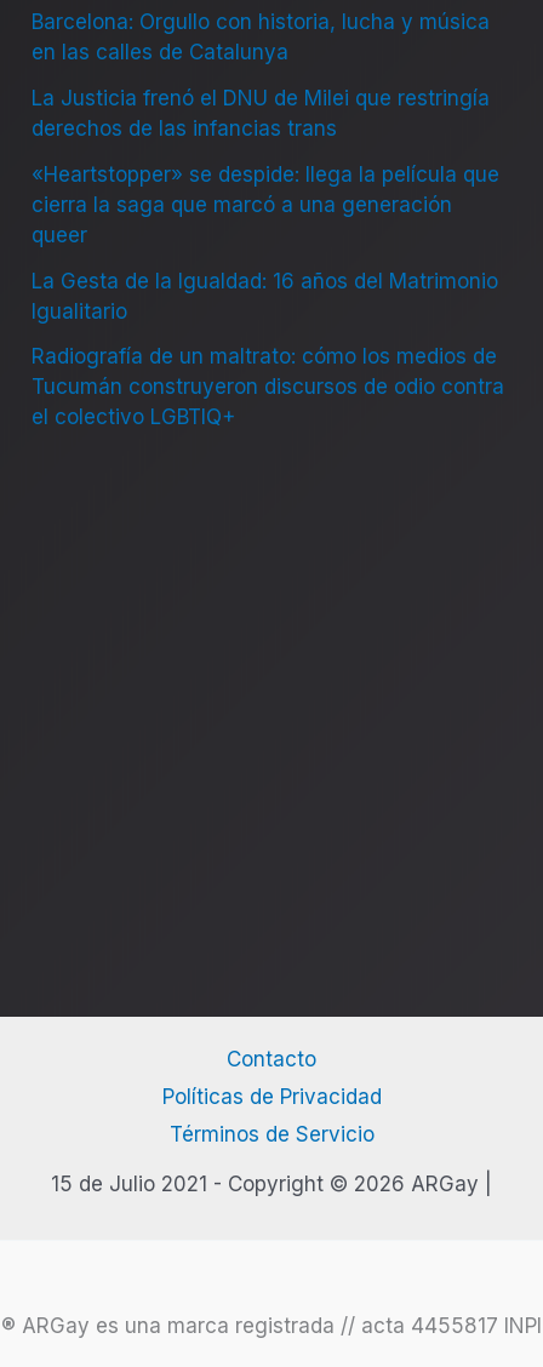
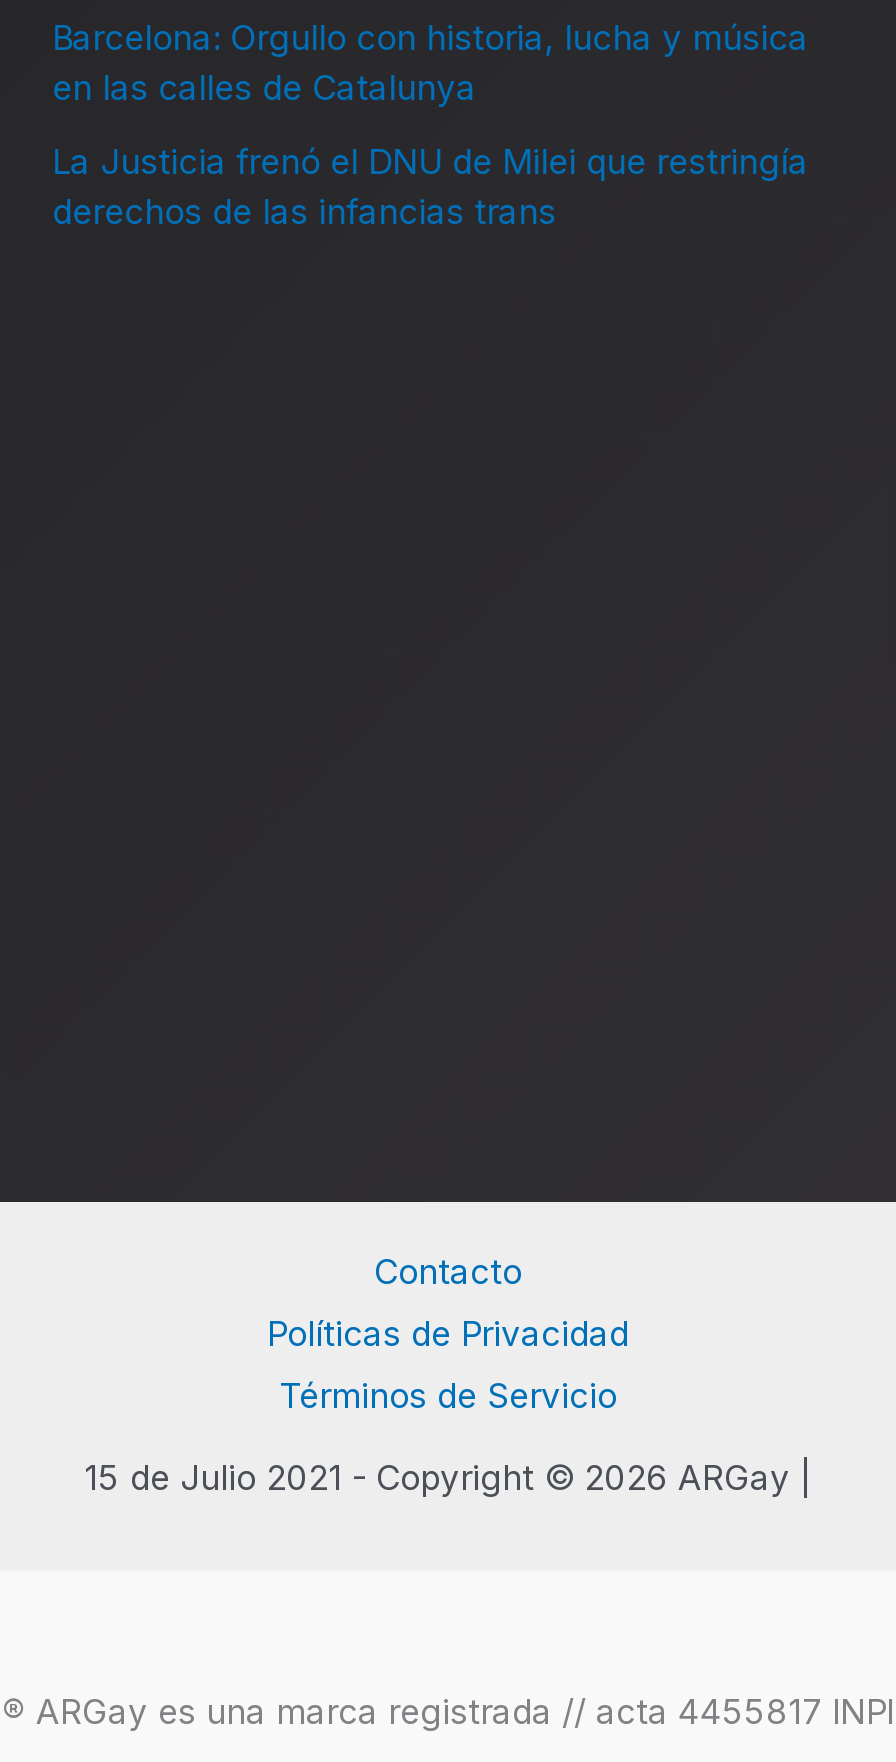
- «Heartstopper» se despide: llega la película que
- cierra la saga que marcó a una generación
- queer
- La Gesta de la Igualdad: 16 años del Matrimonio
- Igualitario
- Radiografía de un maltrato: cómo los medios de
- Tucumán construyeron discursos de odio contra
- el colectivo LGBTIQ+
